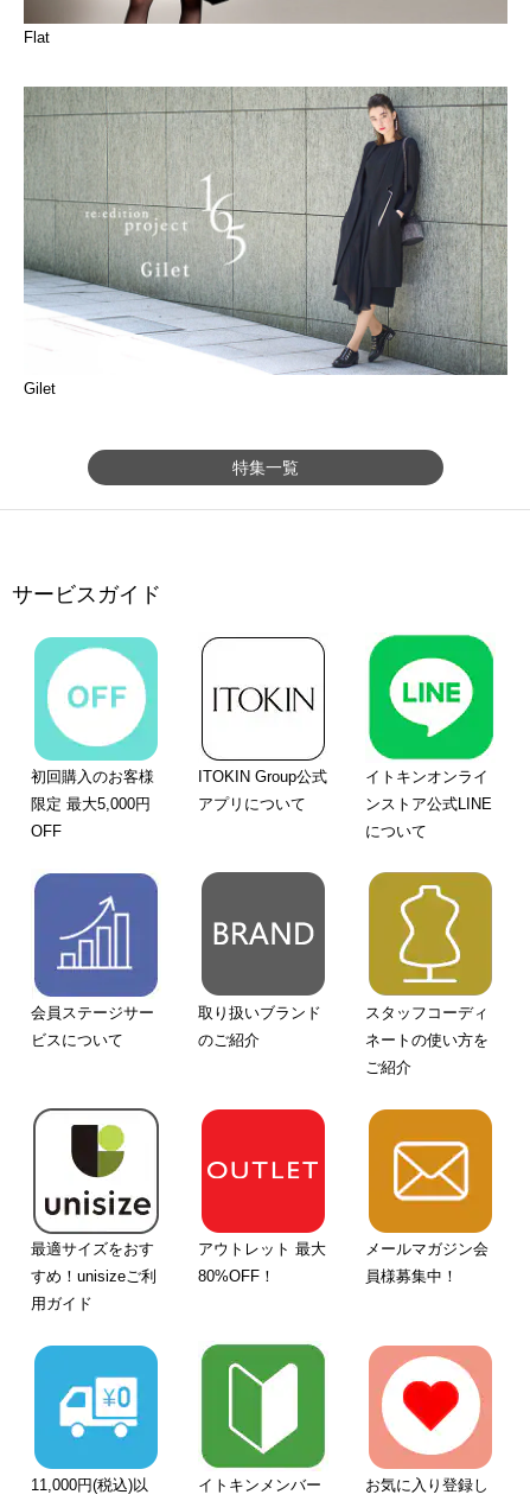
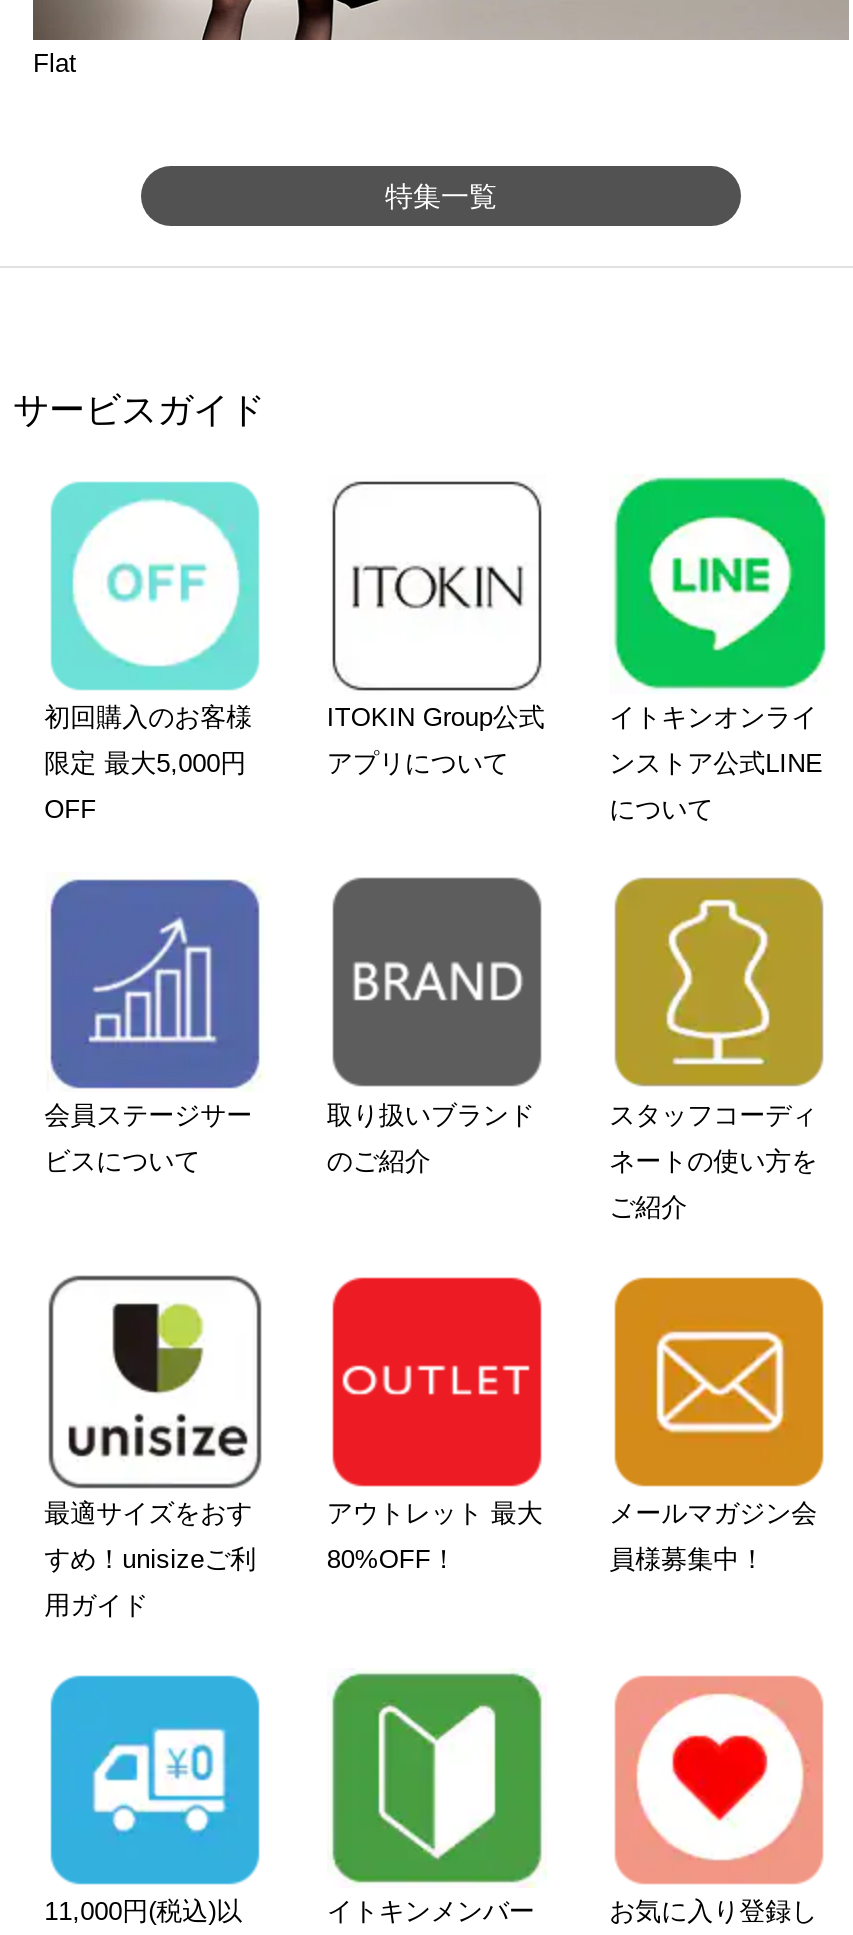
- [image]
- Gilet
